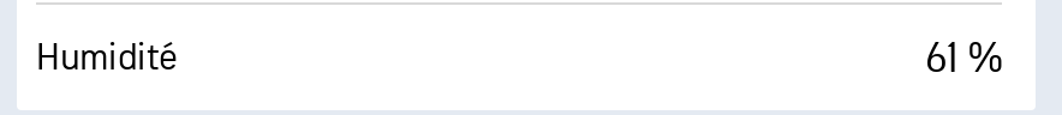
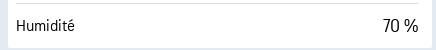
- 61 %
+ 70 %
